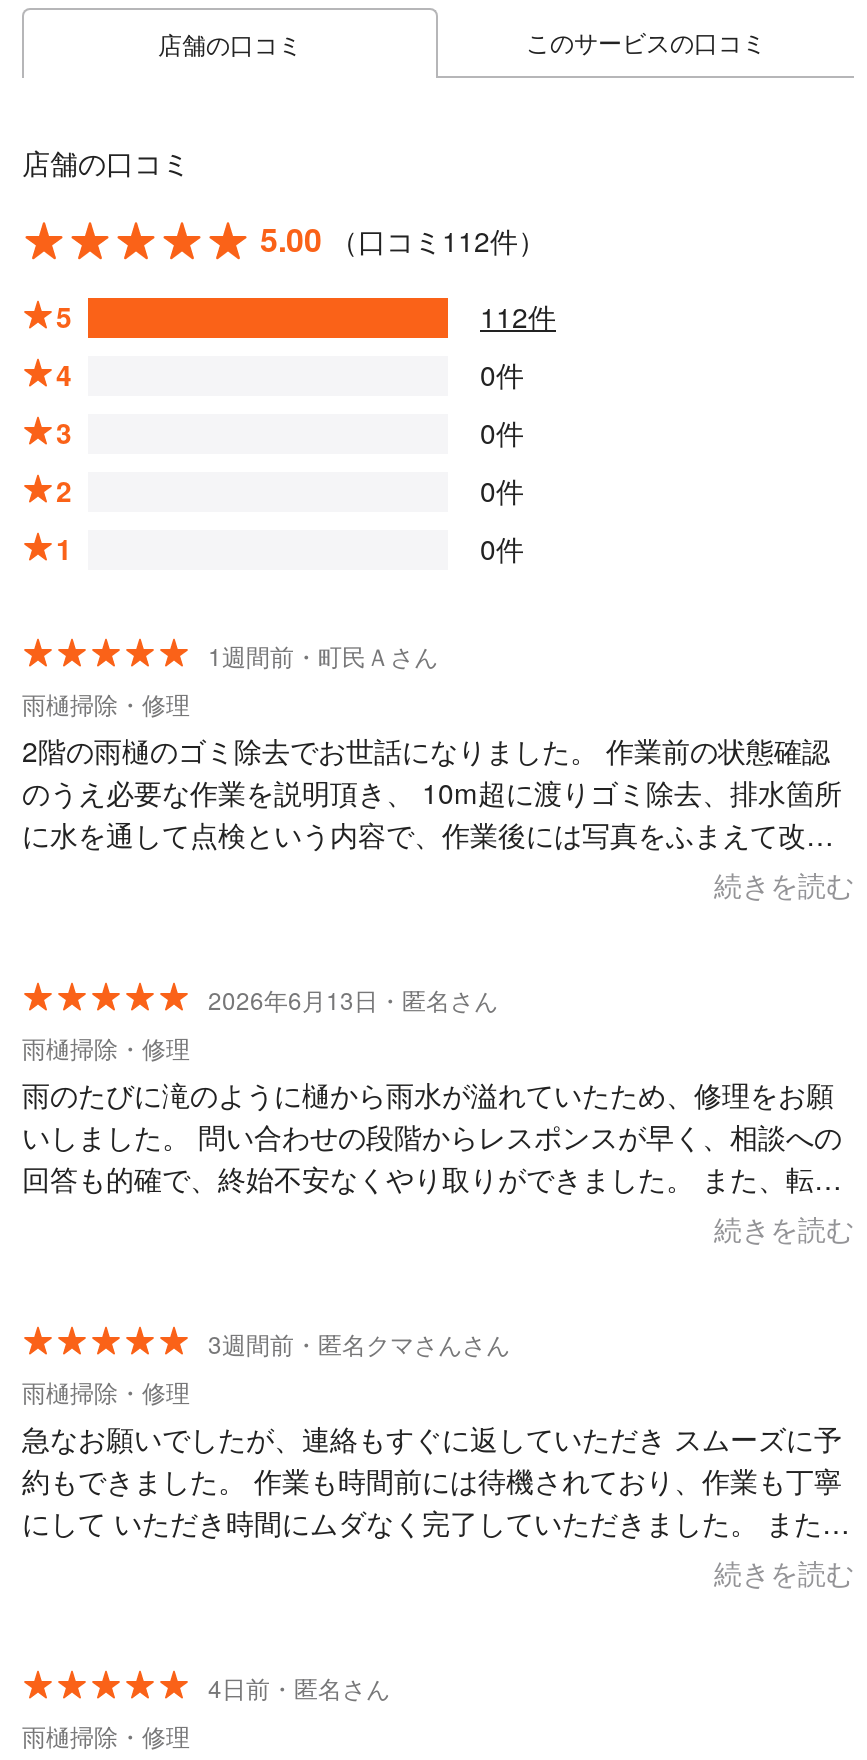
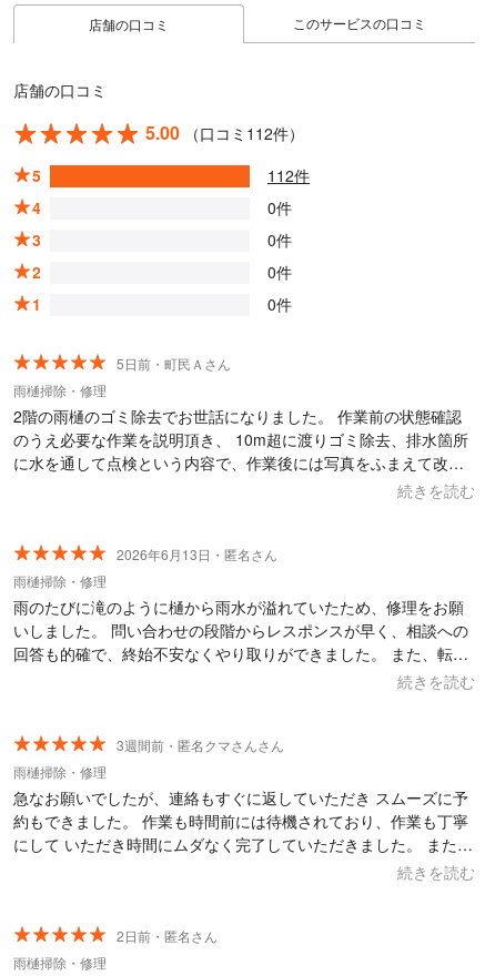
- 1週間前・町民Ａさん
+ 5日前・町民Ａさん

- 4日前・匿名さん
+ 2日前・匿名さん
